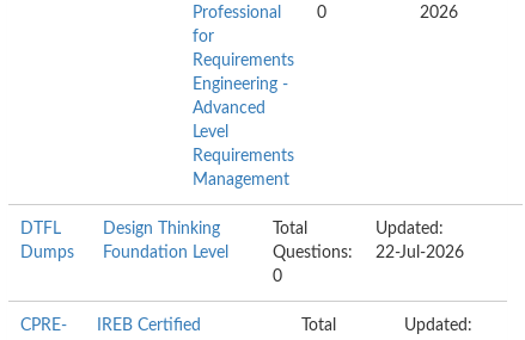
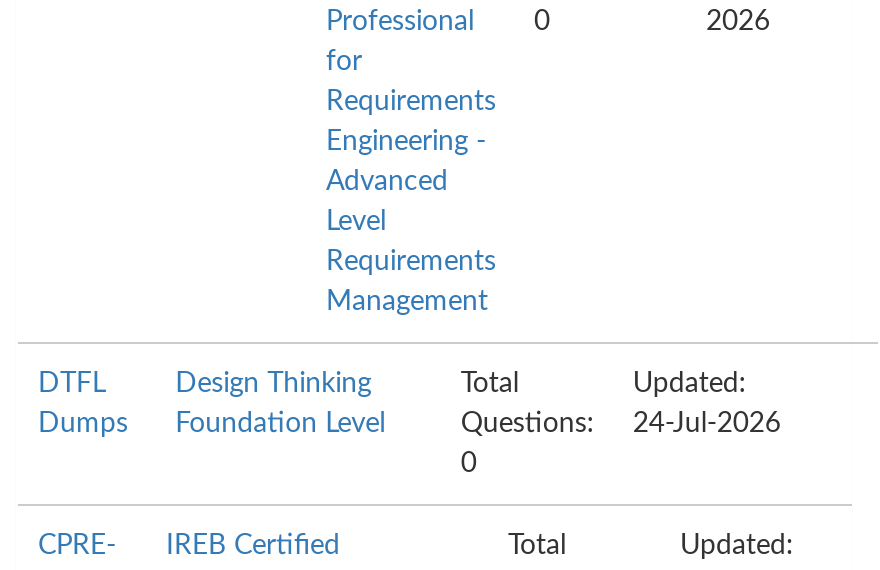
- Questions: 22-Jul-2026
+ Questions: 24-Jul-2026
